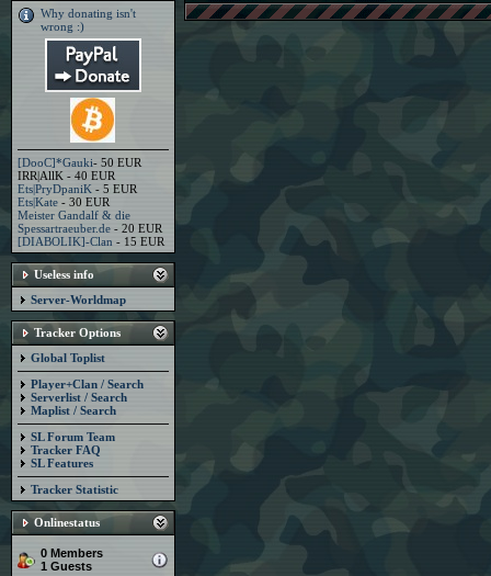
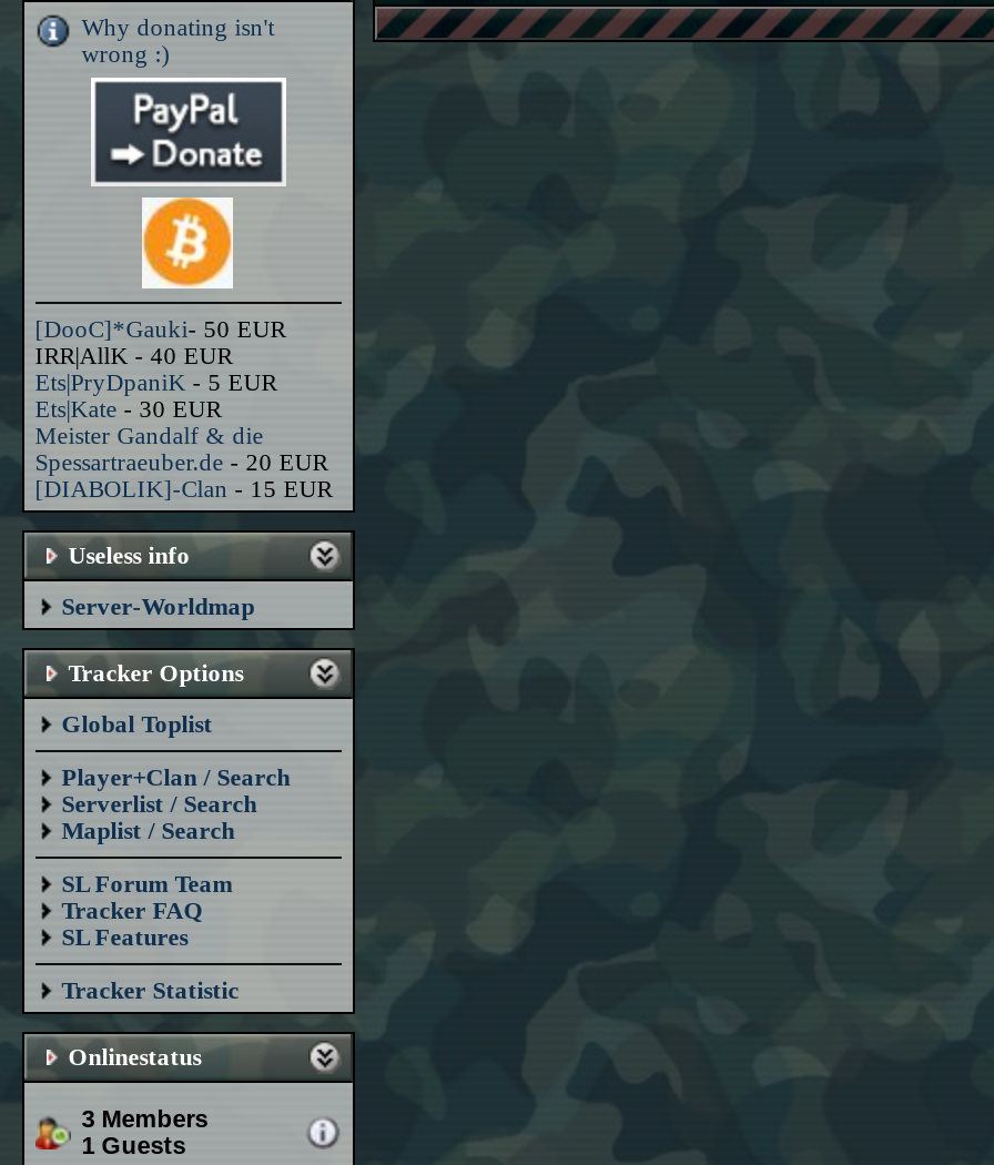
- 0 Members
+ 3 Members
